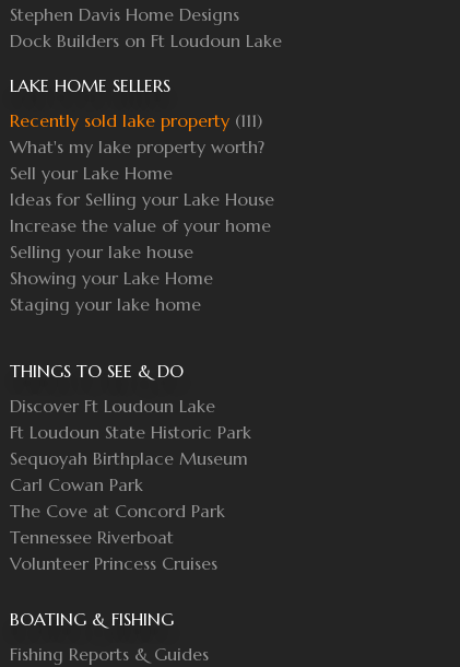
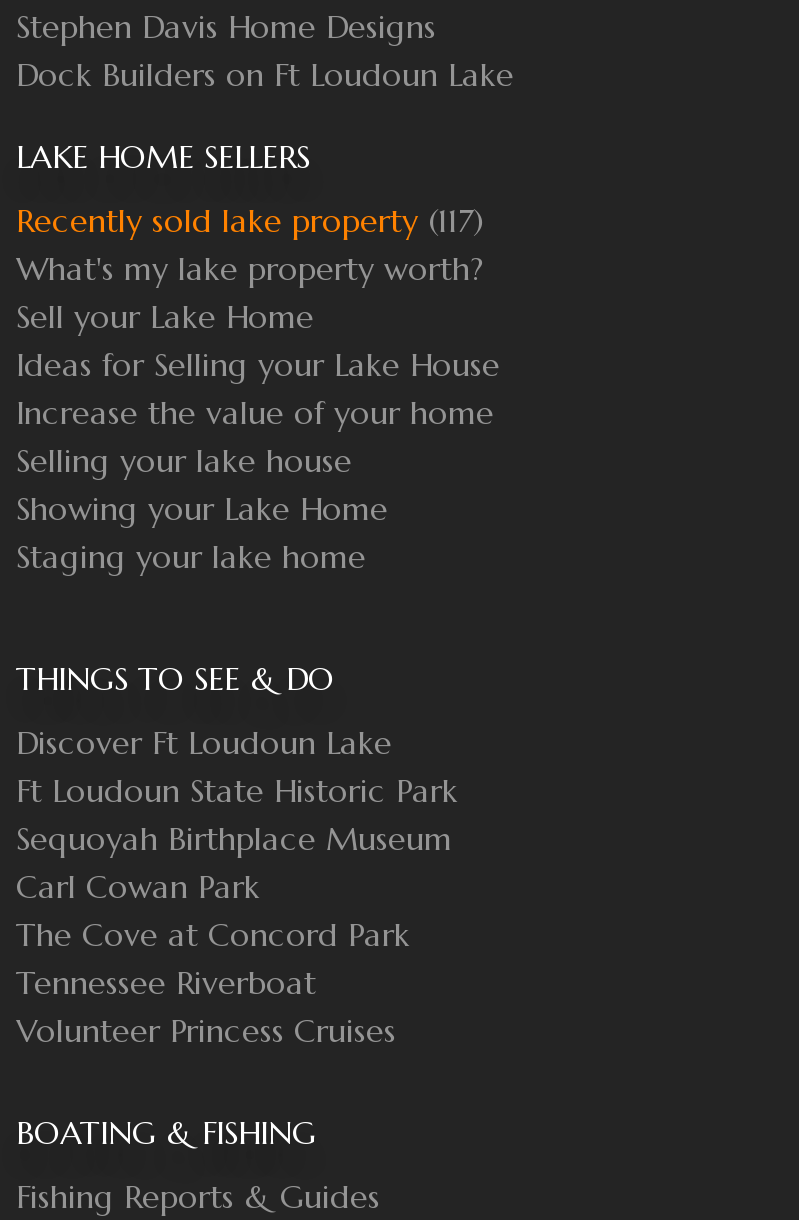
- Recently sold lake property (111)
+ Recently sold lake property (117)
